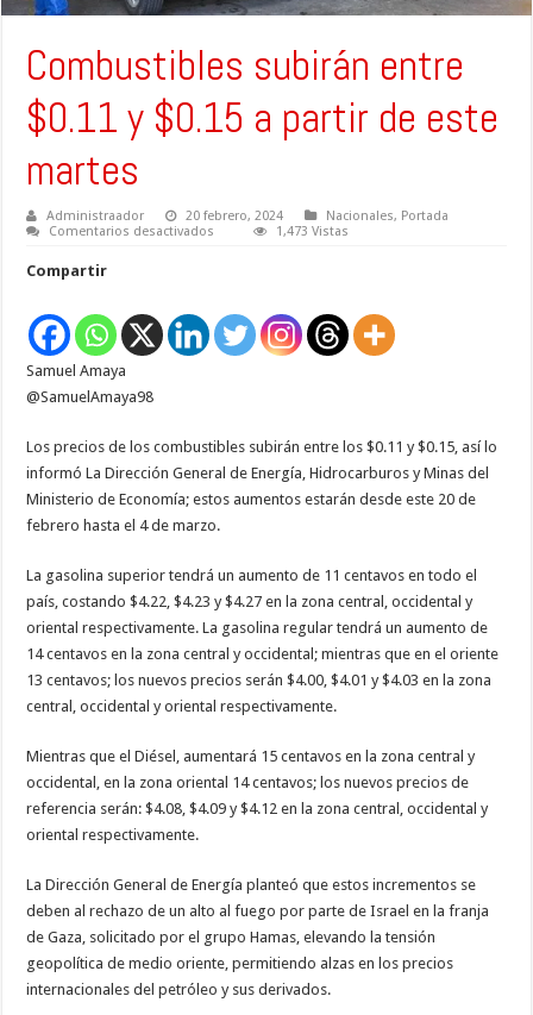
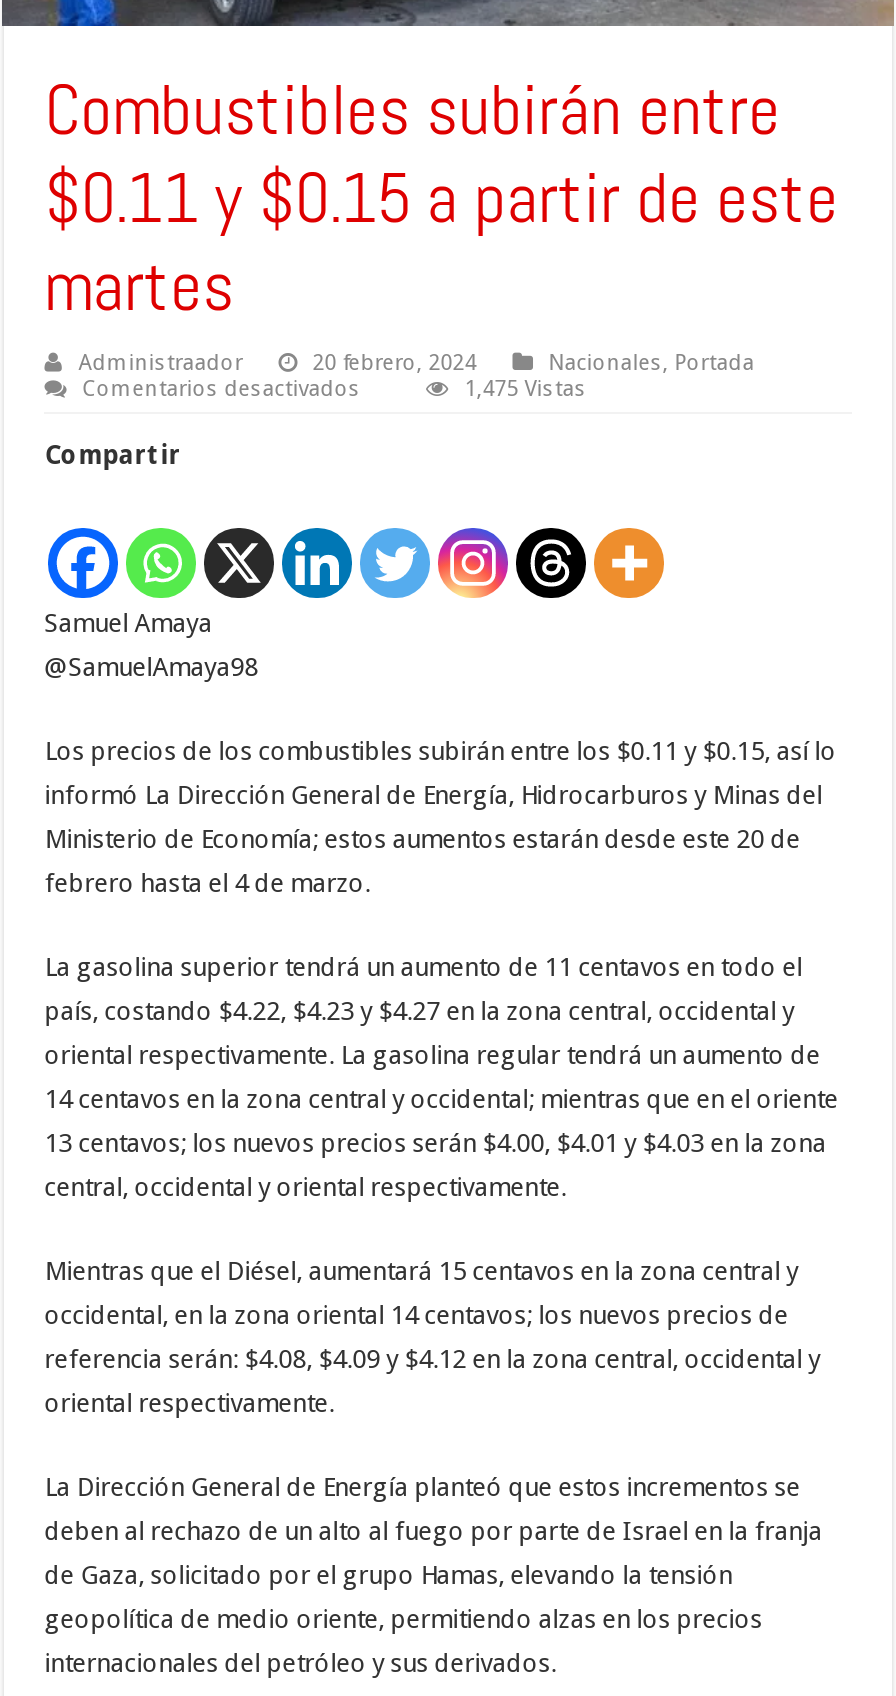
- 1,473 Vistas
+ 1,475 Vistas
